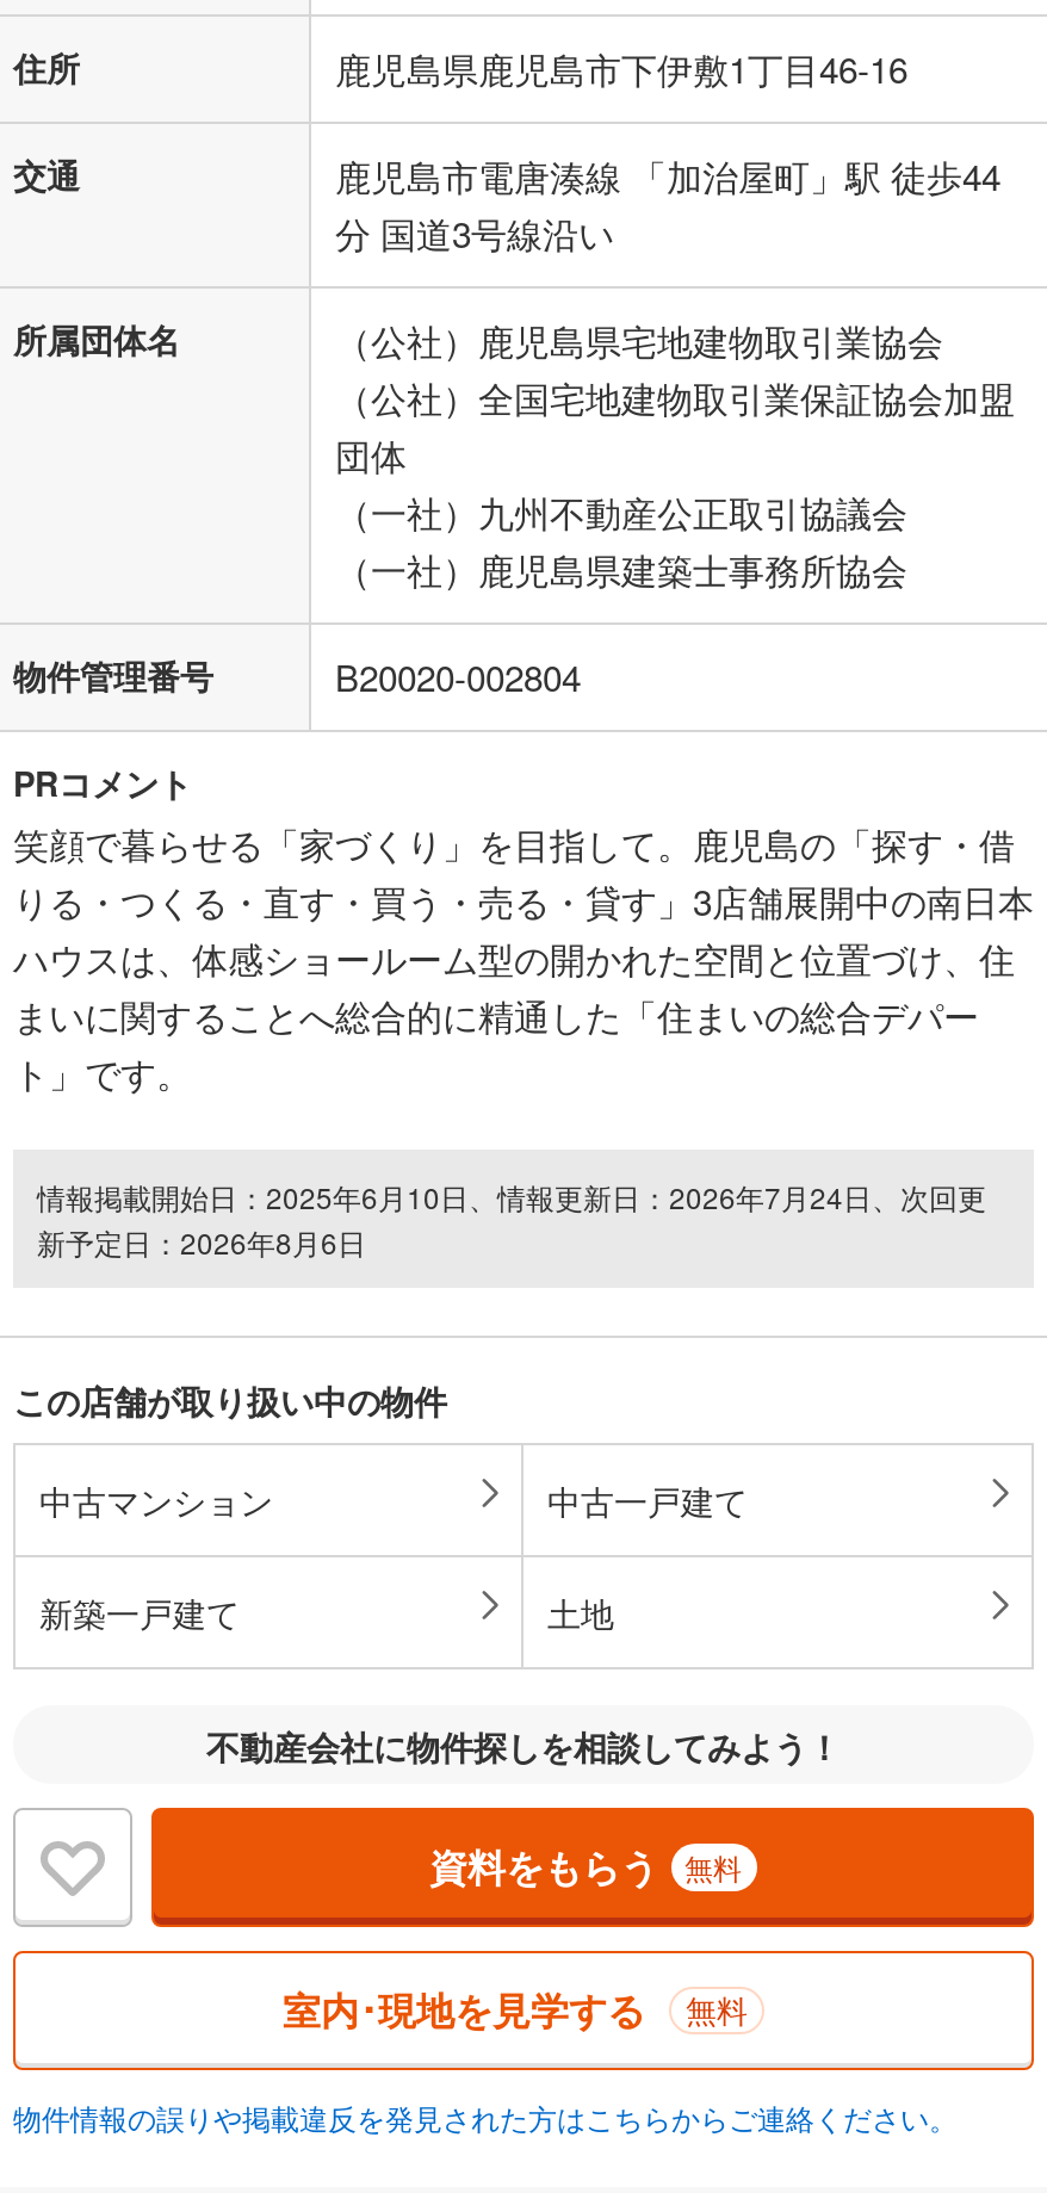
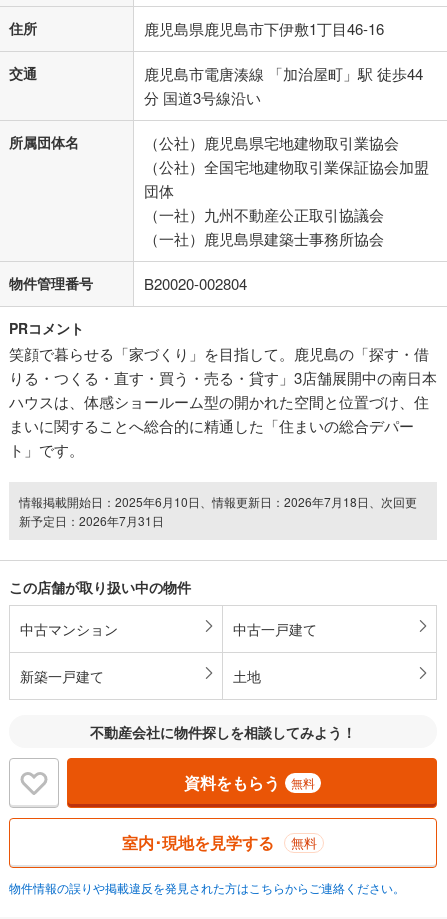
- 情報掲載開始日：2025年6月10日、情報更新日：2026年7月24日、次回更
+ 情報掲載開始日：2025年6月10日、情報更新日：2026年7月18日、次回更

- 新予定日：2026年8月6日
+ 新予定日：2026年7月31日
